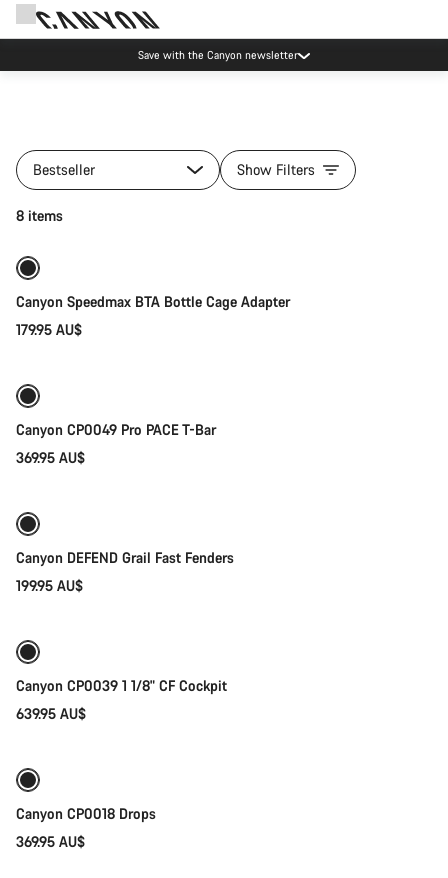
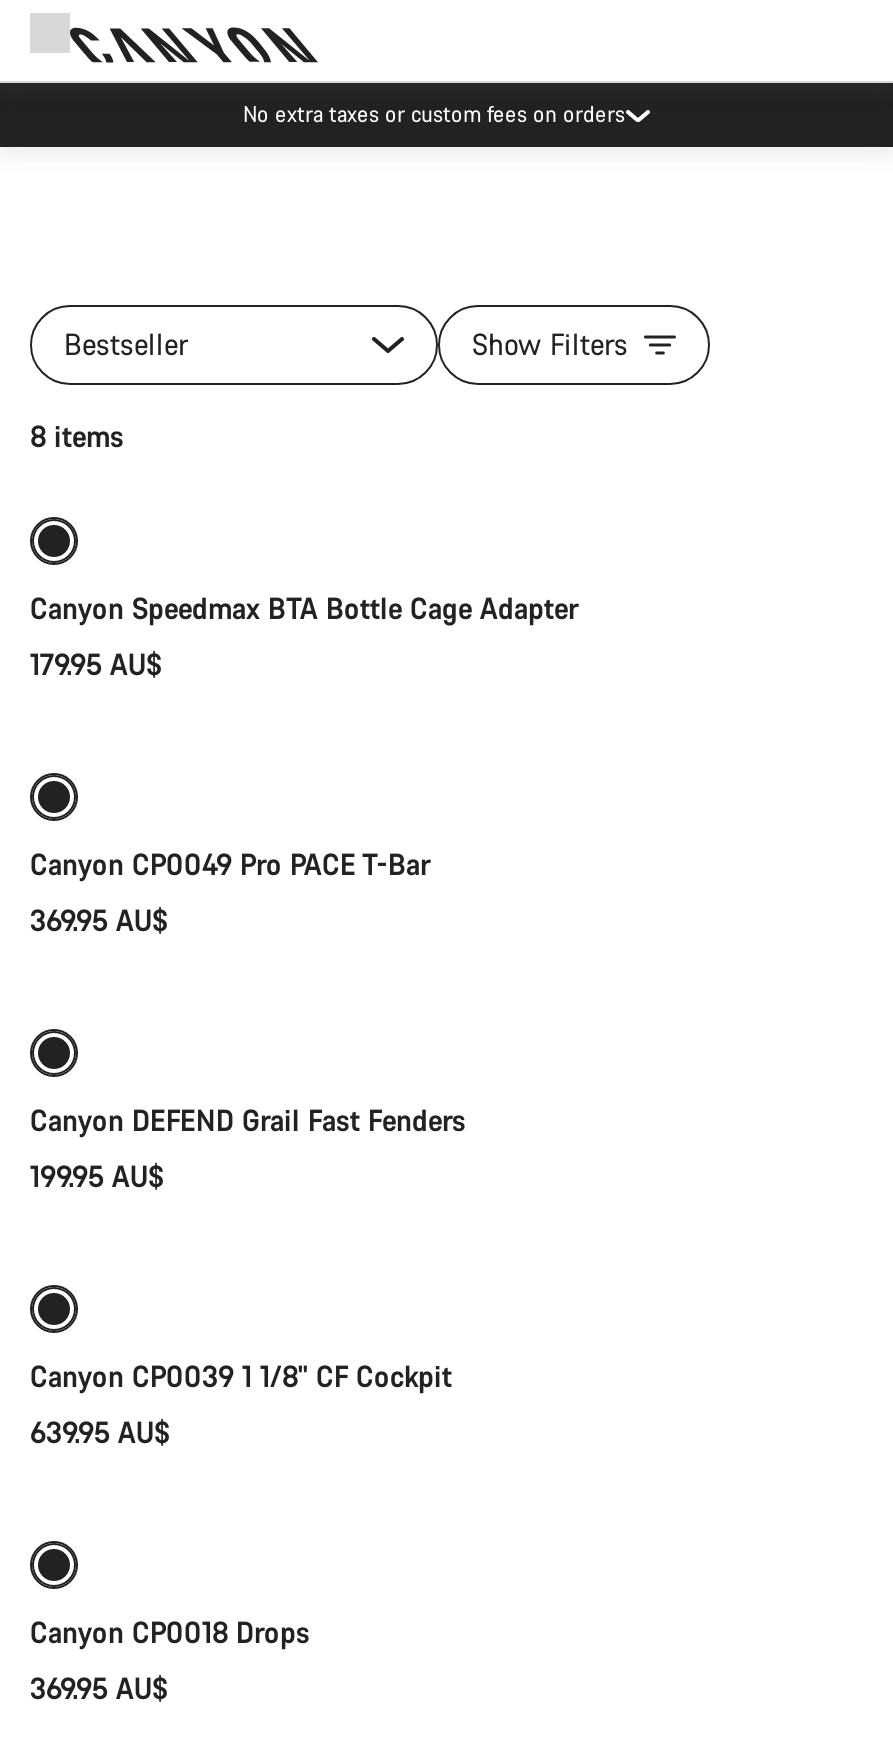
- Save with the Canyon newsletter
+ No extra taxes or custom fees on orders
